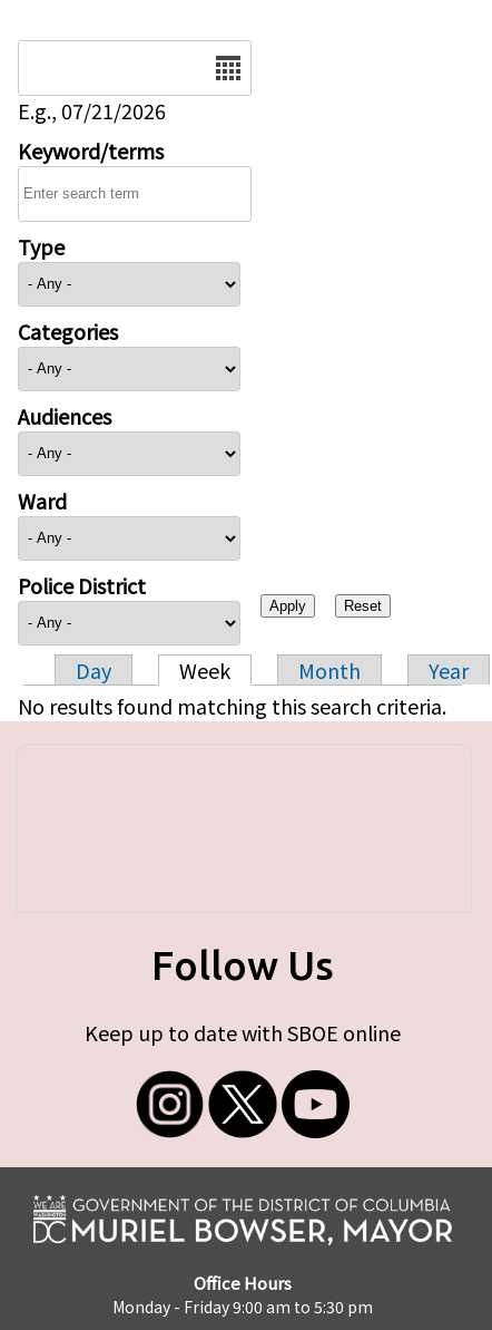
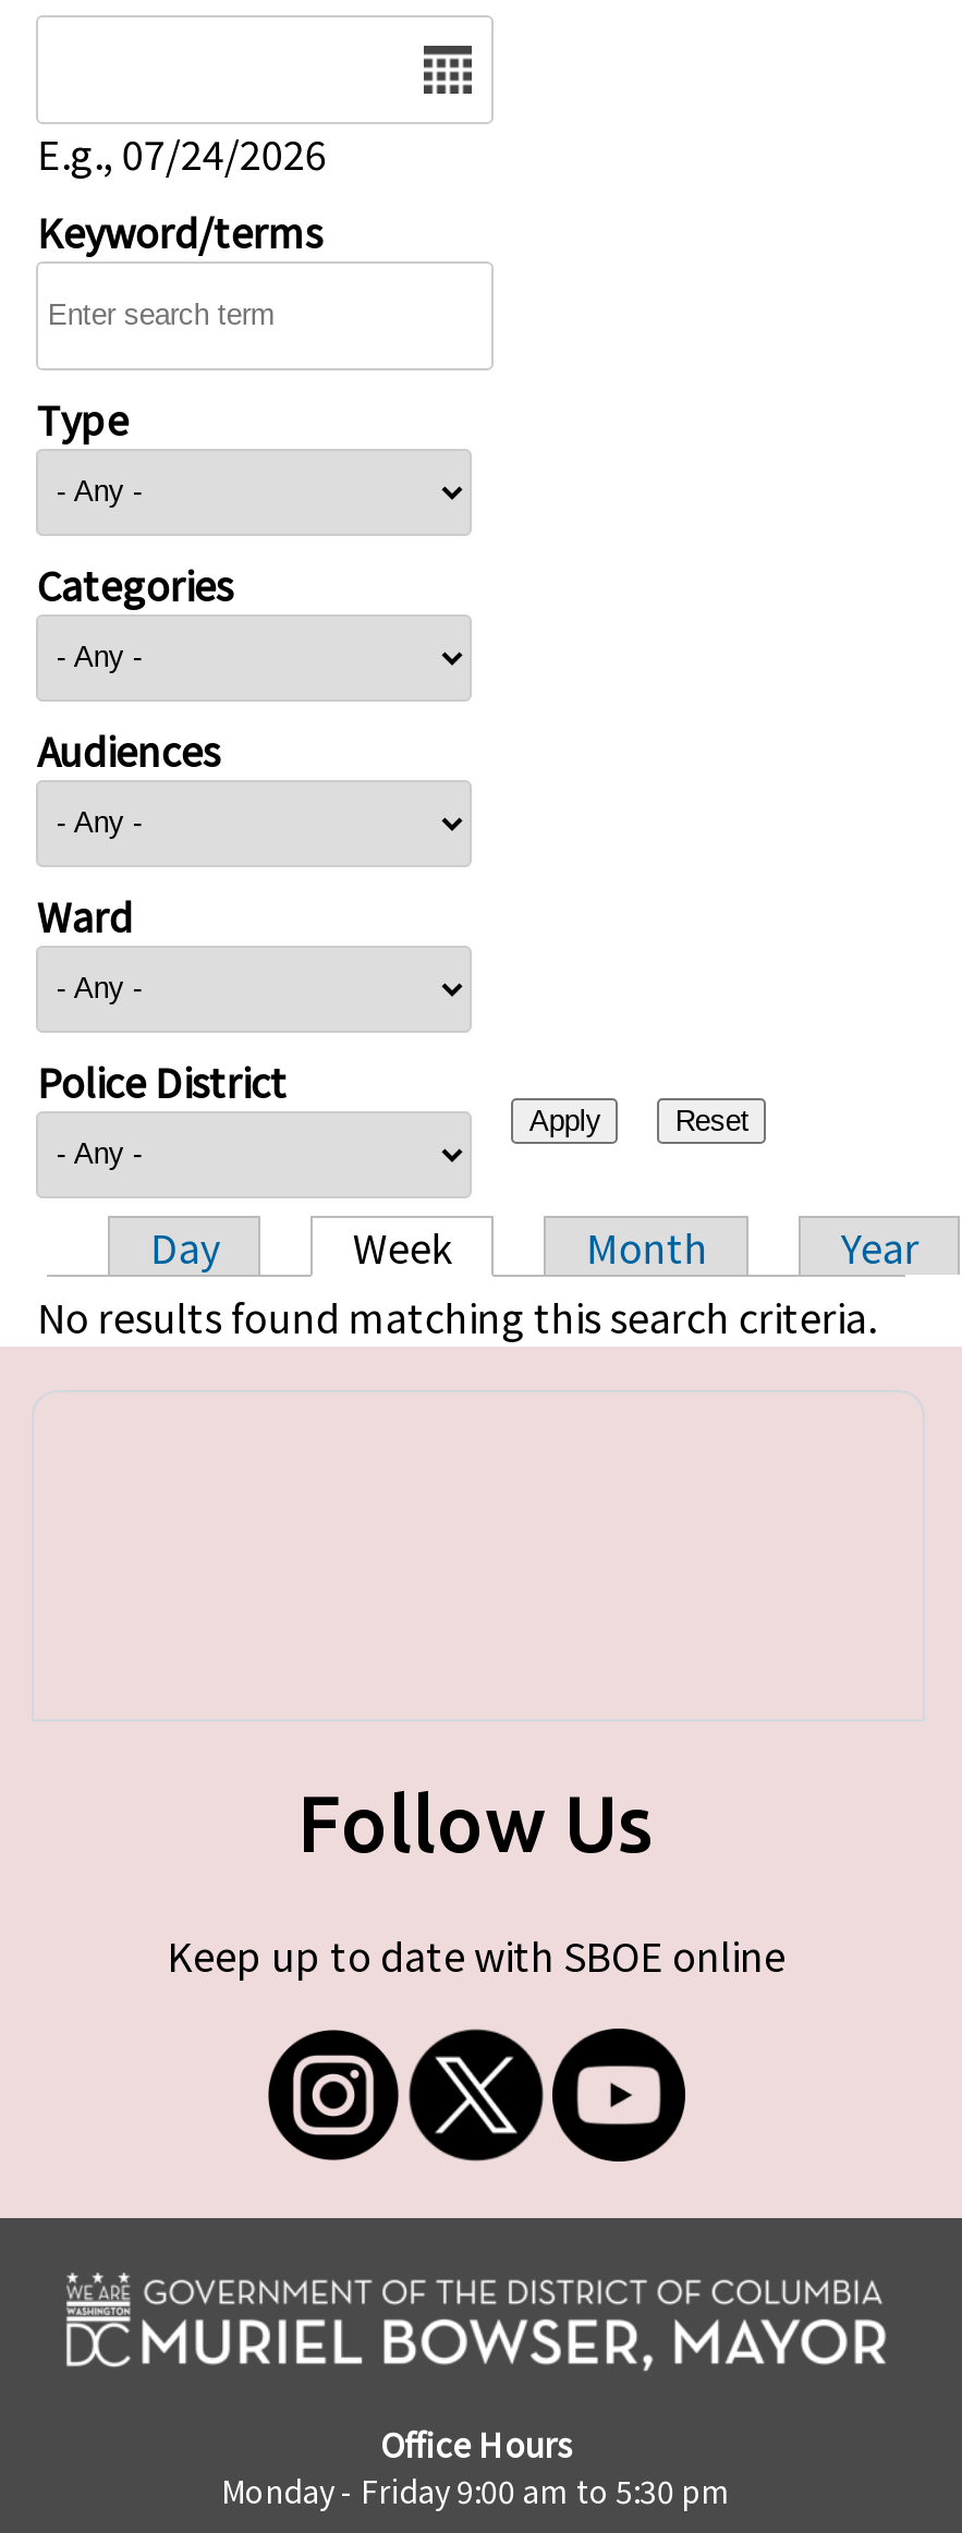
- E.g., 07/21/2026
+ E.g., 07/24/2026
